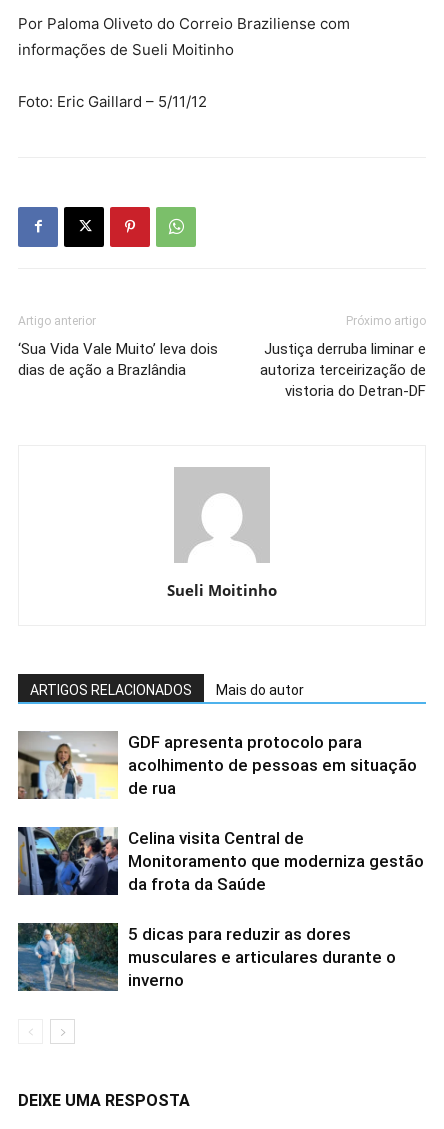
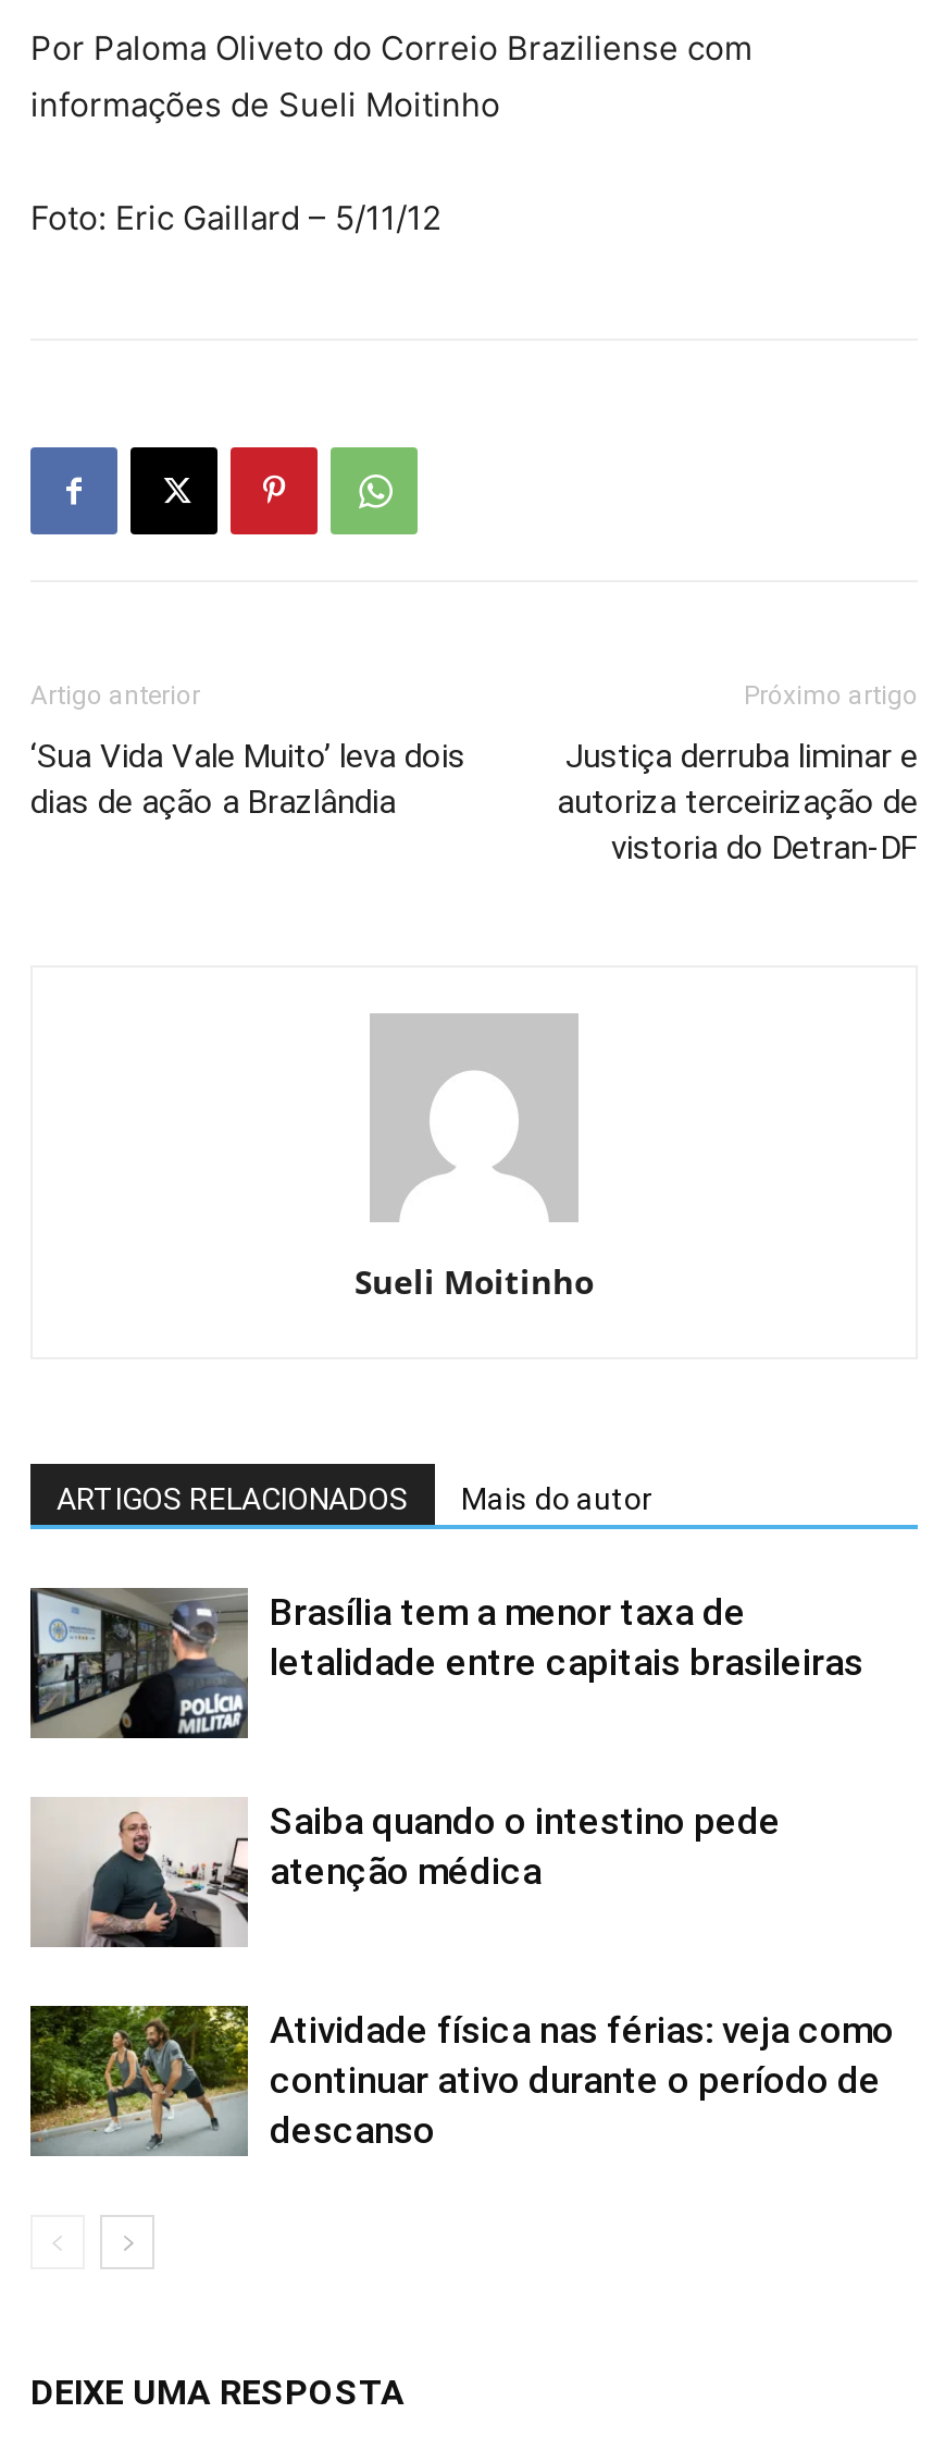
- [image]
- GDF apresenta protocolo para
- acolhimento de pessoas em situação
- de rua
+ [image]
+ Brasília tem a menor taxa de
+ letalidade entre capitais brasileiras

- [image]
- Celina visita Central de
- Monitoramento que moderniza gestão
- da frota da Saúde
+ [image]
+ Saiba quando o intestino pede
+ atenção médica

- [image]
- 5 dicas para reduzir as dores
- musculares e articulares durante o
- inverno
+ [image]
+ Atividade física nas férias: veja como
+ continuar ativo durante o período de
+ descanso
